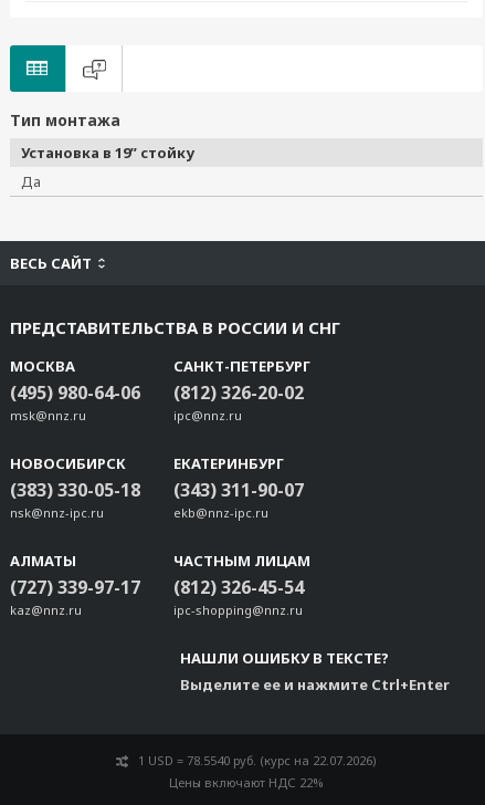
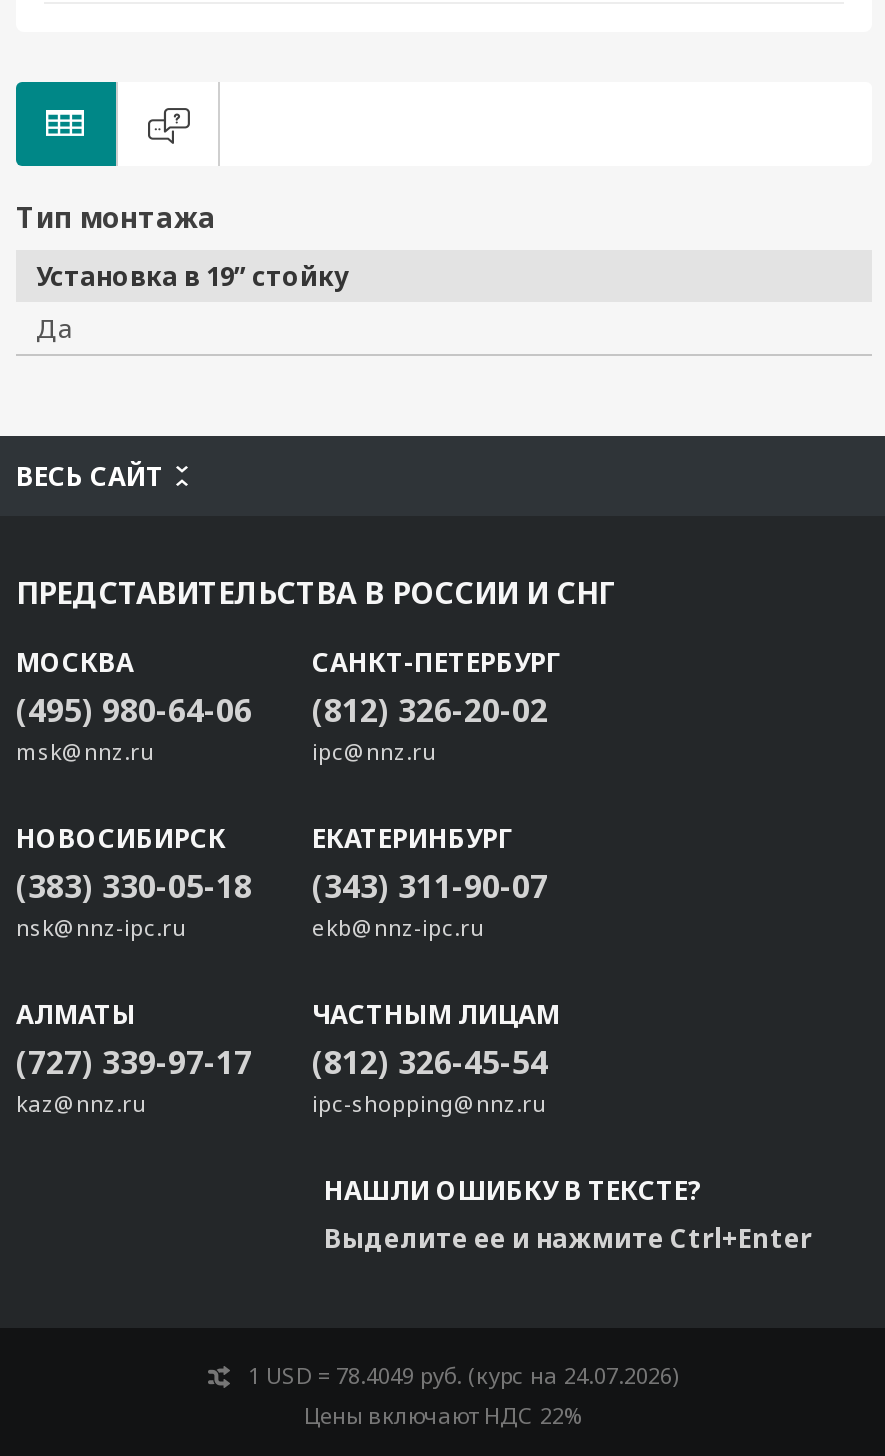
- 1 USD = 78.5540 руб. (курс на 22.07.2026)
+ 1 USD = 78.4049 руб. (курс на 24.07.2026)
